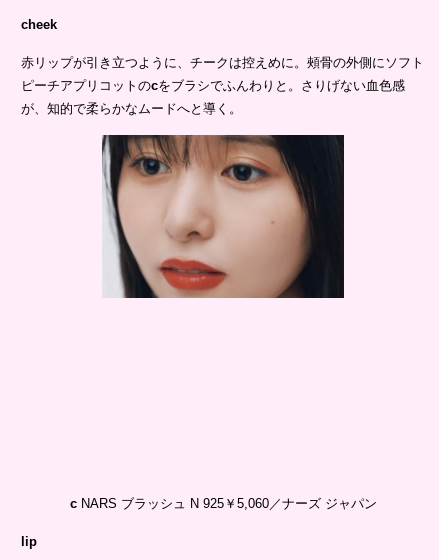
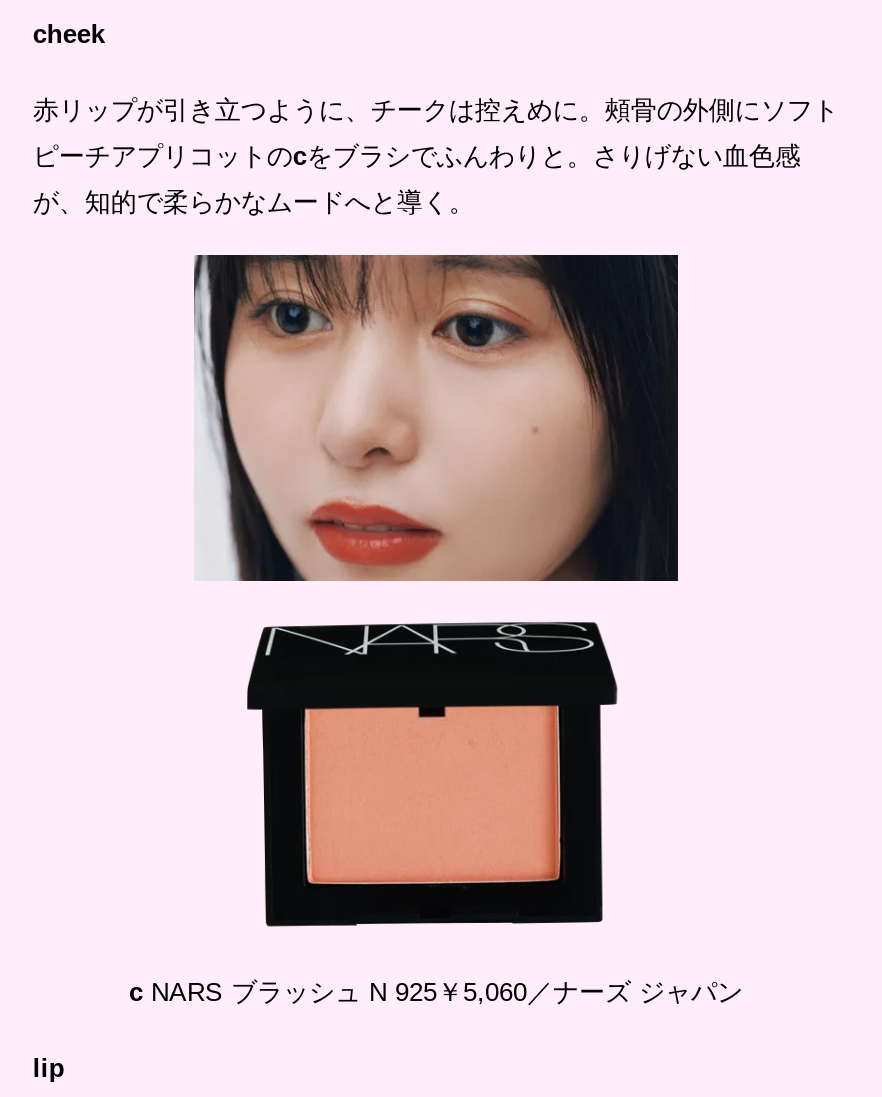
+ [image]
